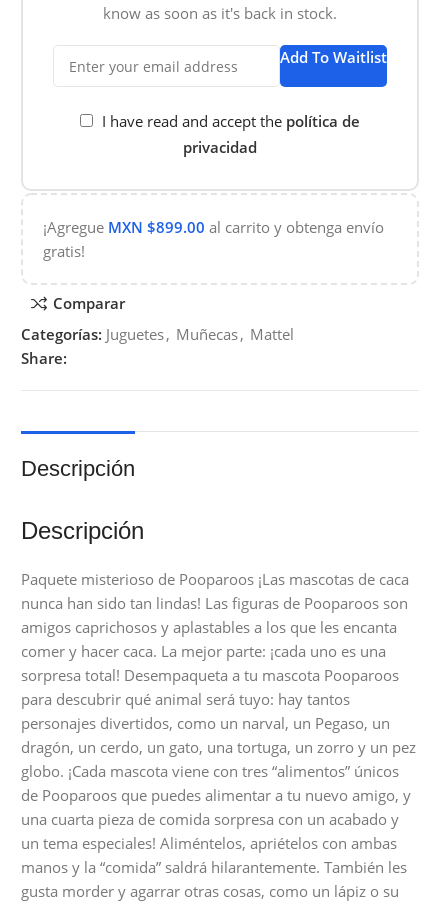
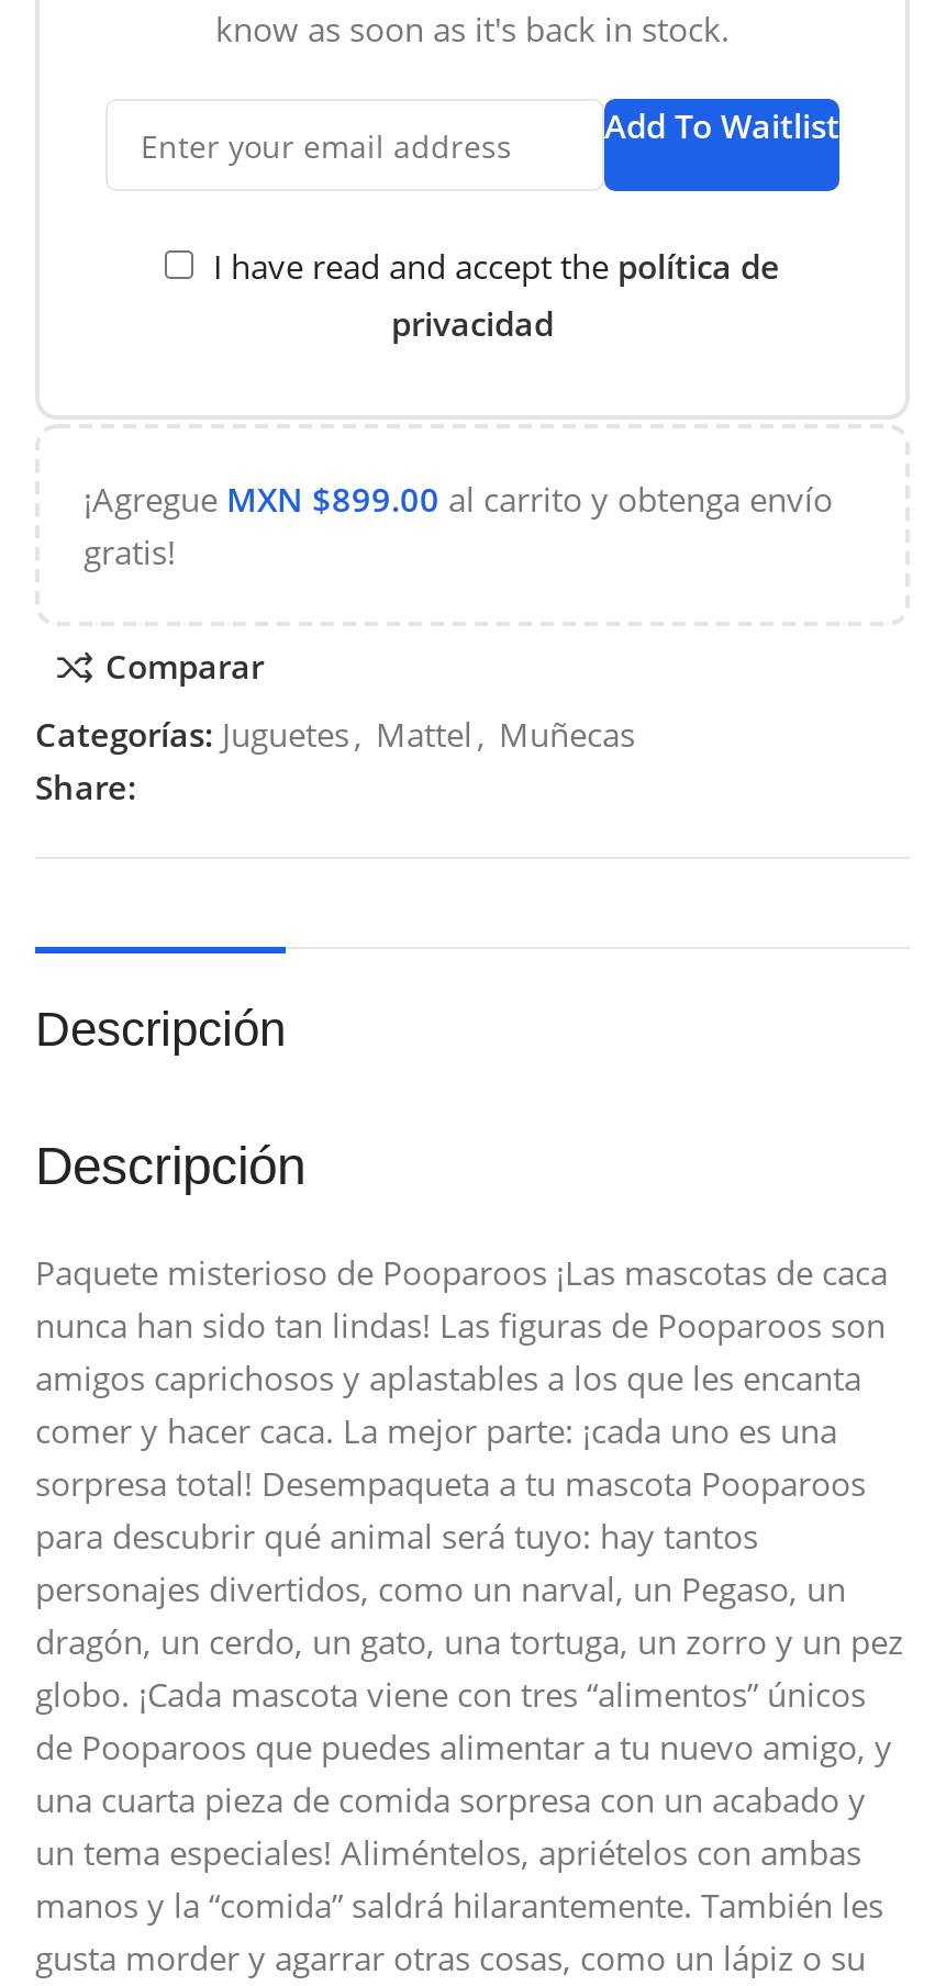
- Categorías: Juguetes , Muñecas , Mattel
+ Categorías: Juguetes , Mattel , Muñecas
